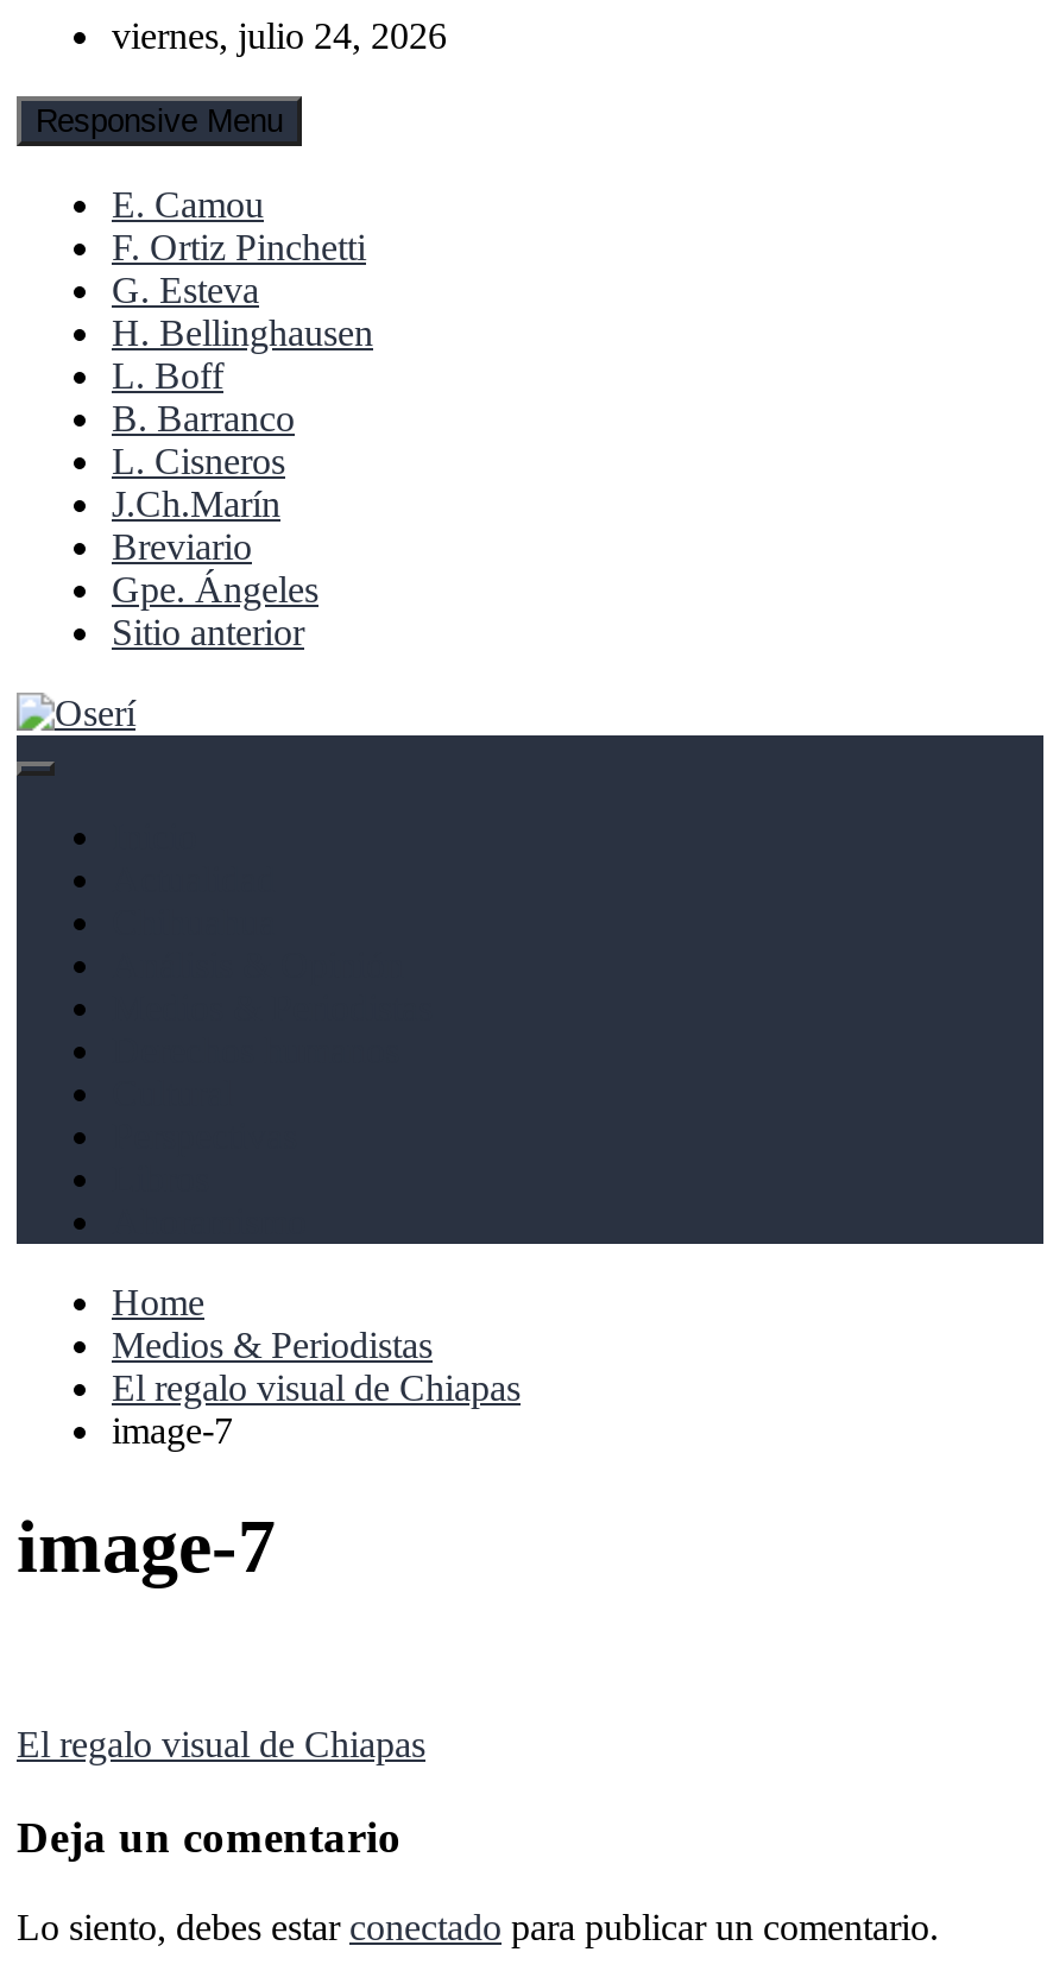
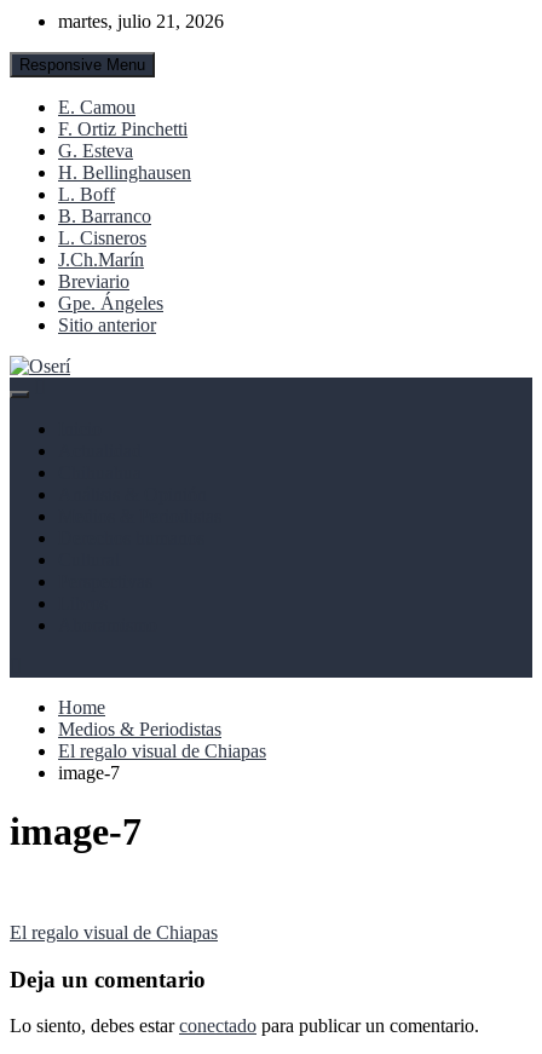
- viernes, julio 24, 2026
+ martes, julio 21, 2026
